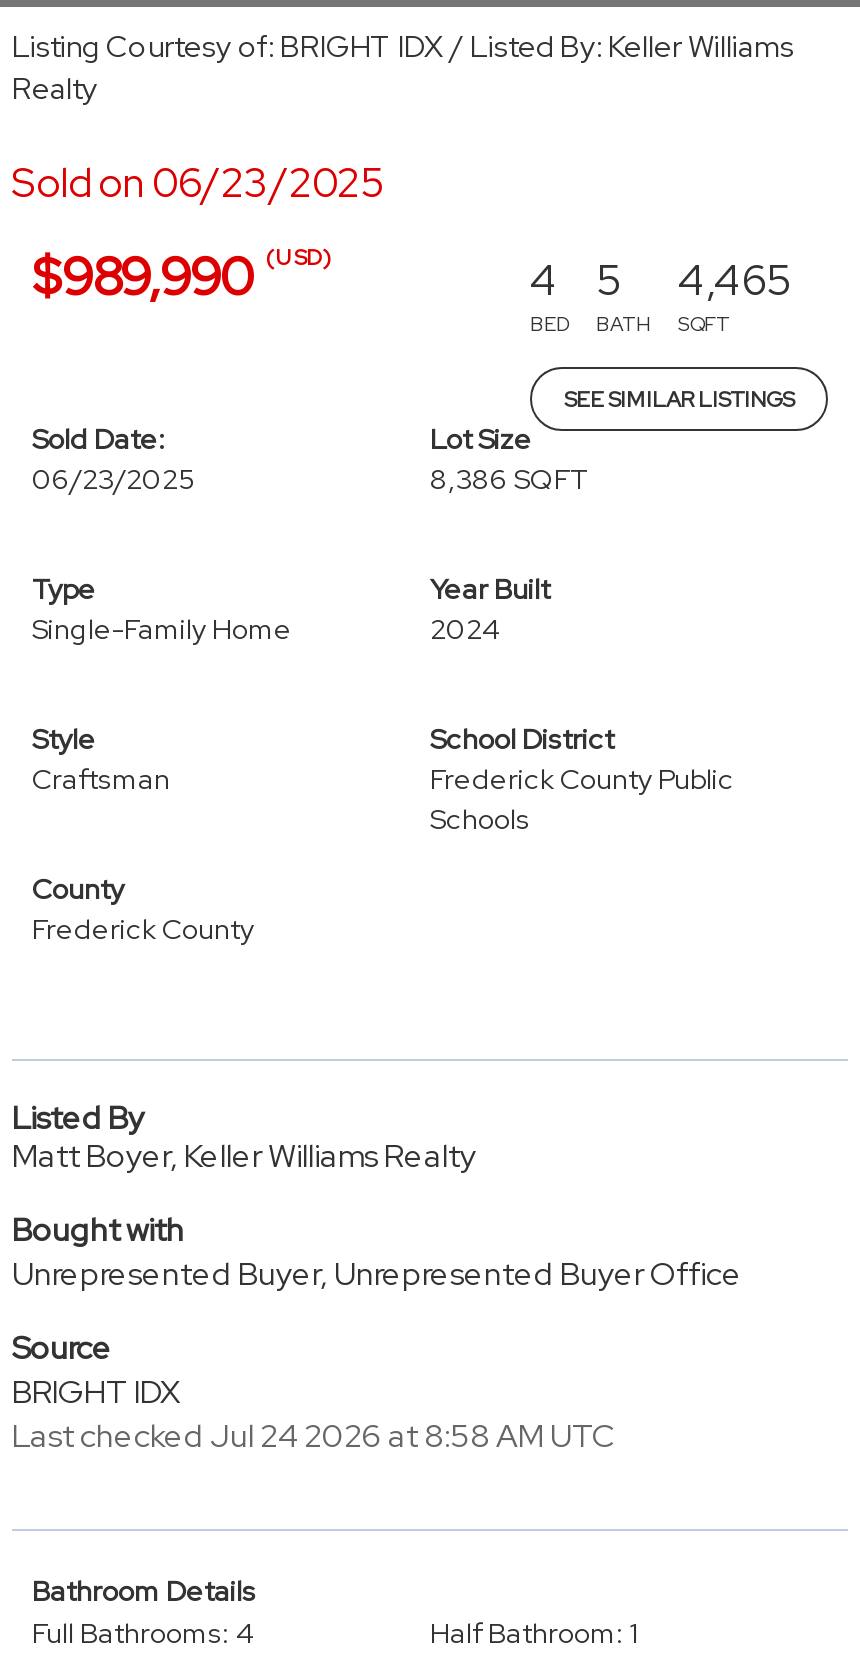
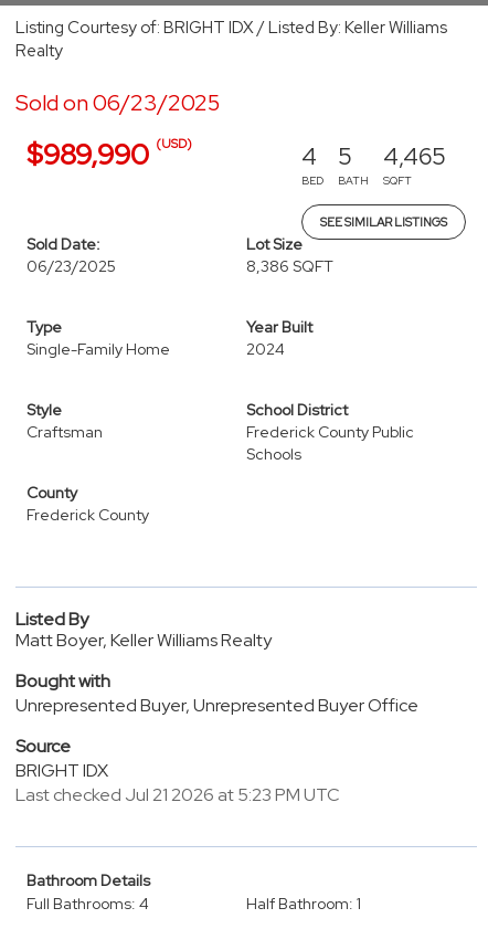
- Last checked Jul 24 2026 at 8:58 AM UTC
+ Last checked Jul 21 2026 at 5:23 PM UTC
